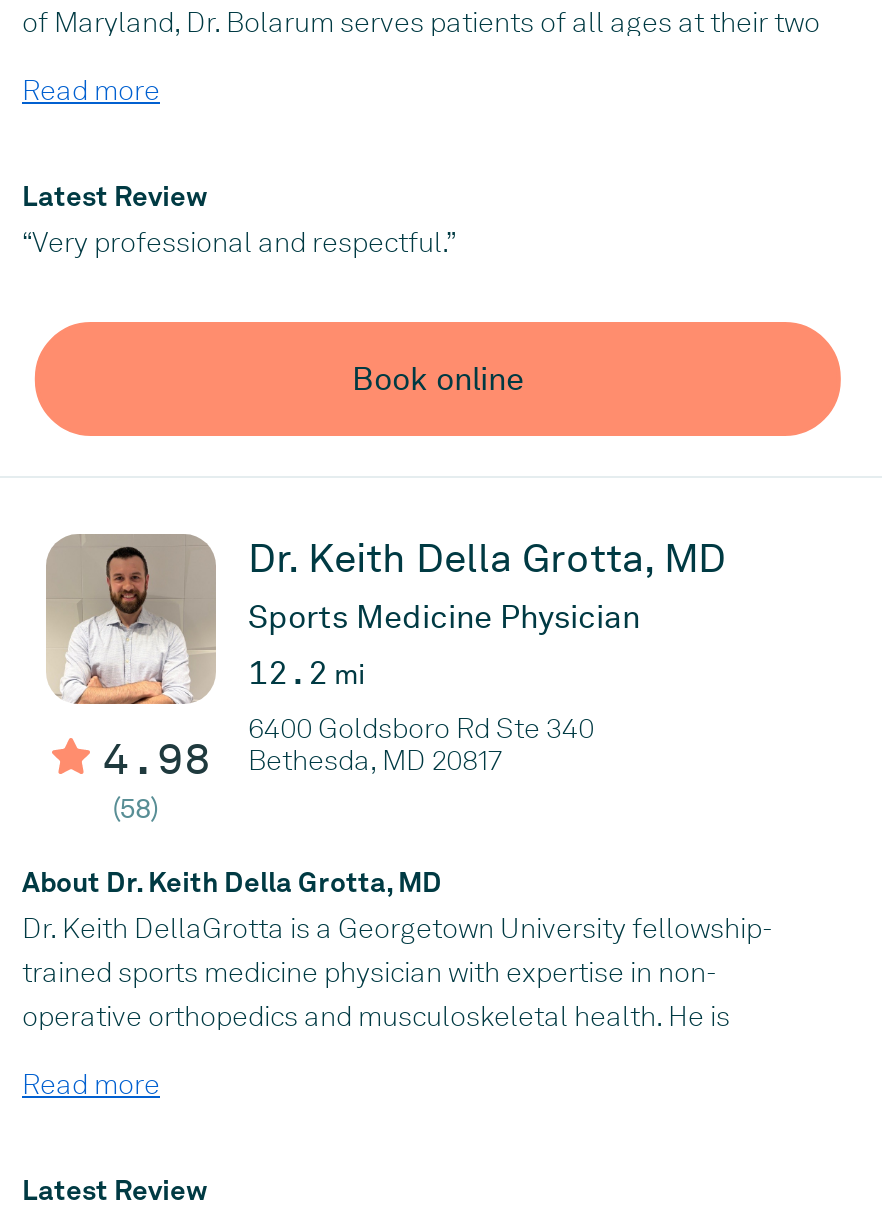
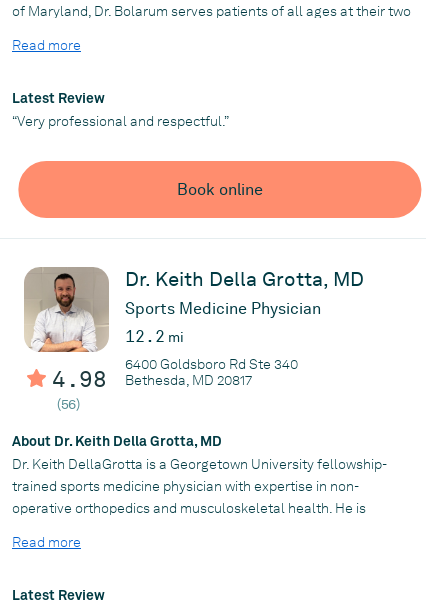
- (58)
+ (56)
